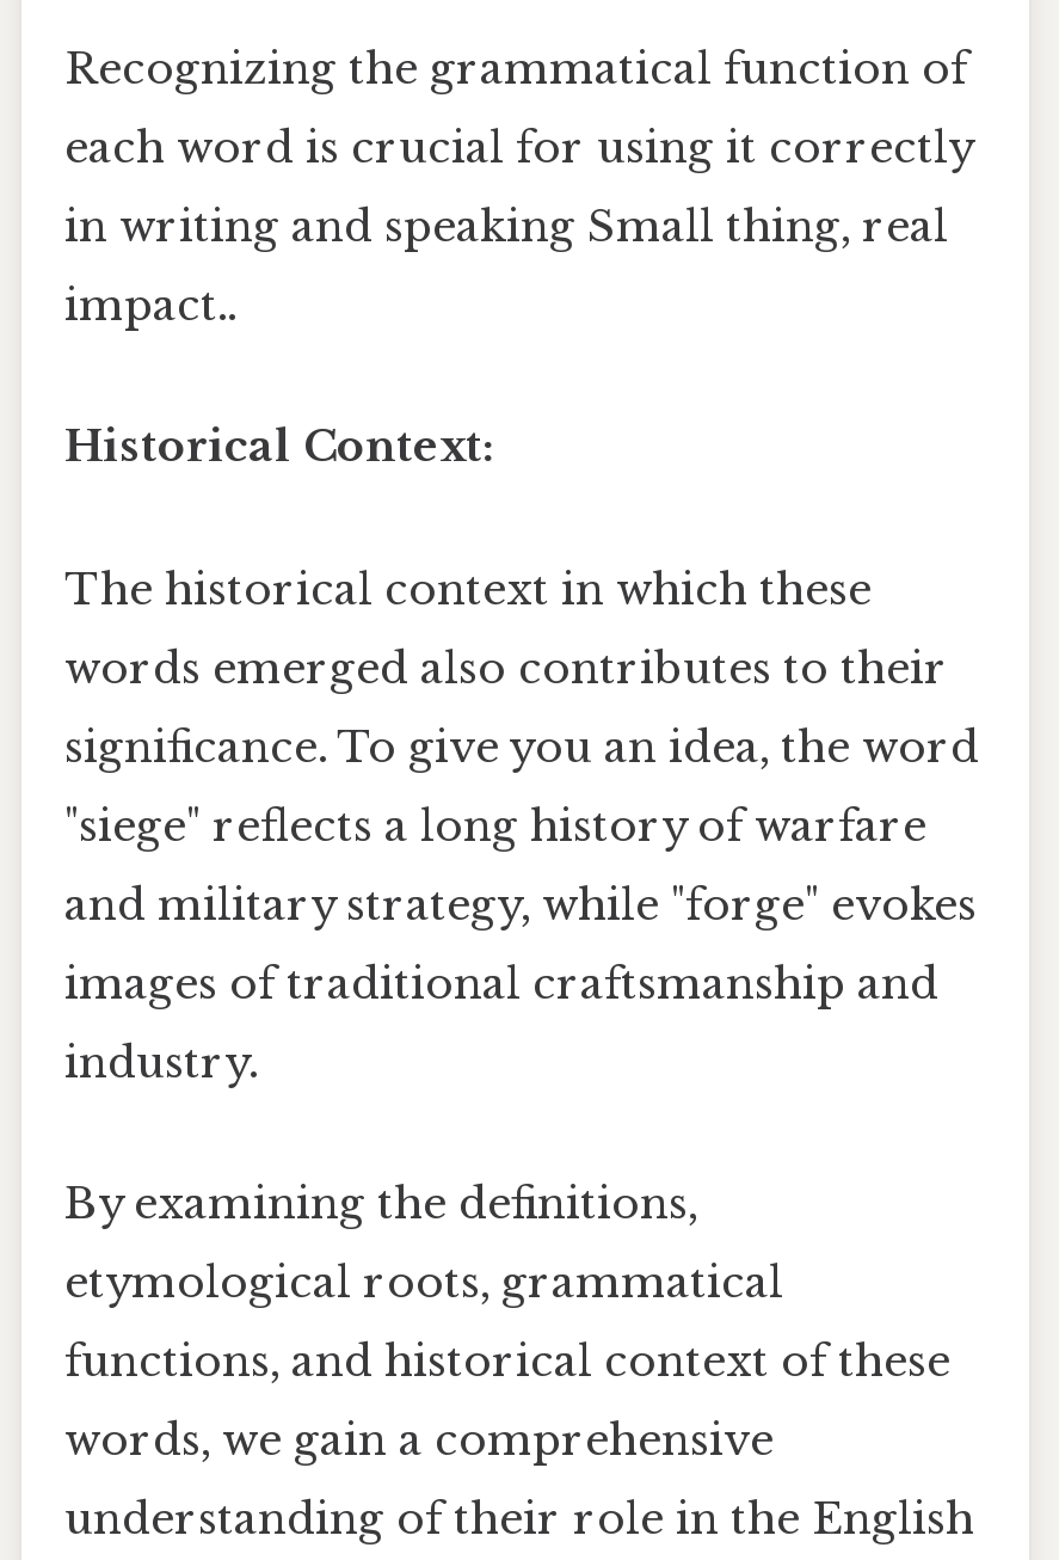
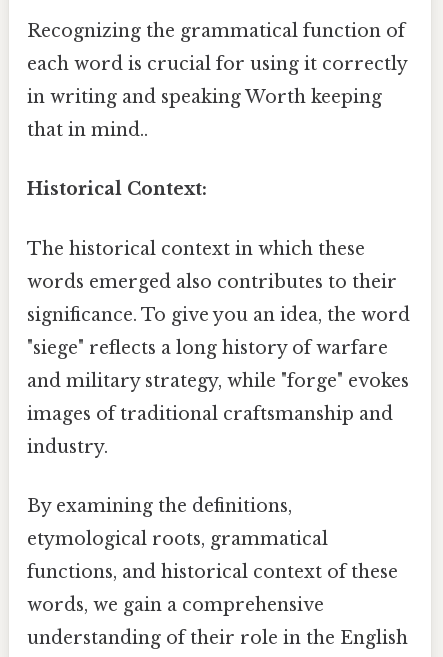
- in writing and speaking Small thing, real
+ in writing and speaking Worth keeping

- impact..
+ that in mind..
